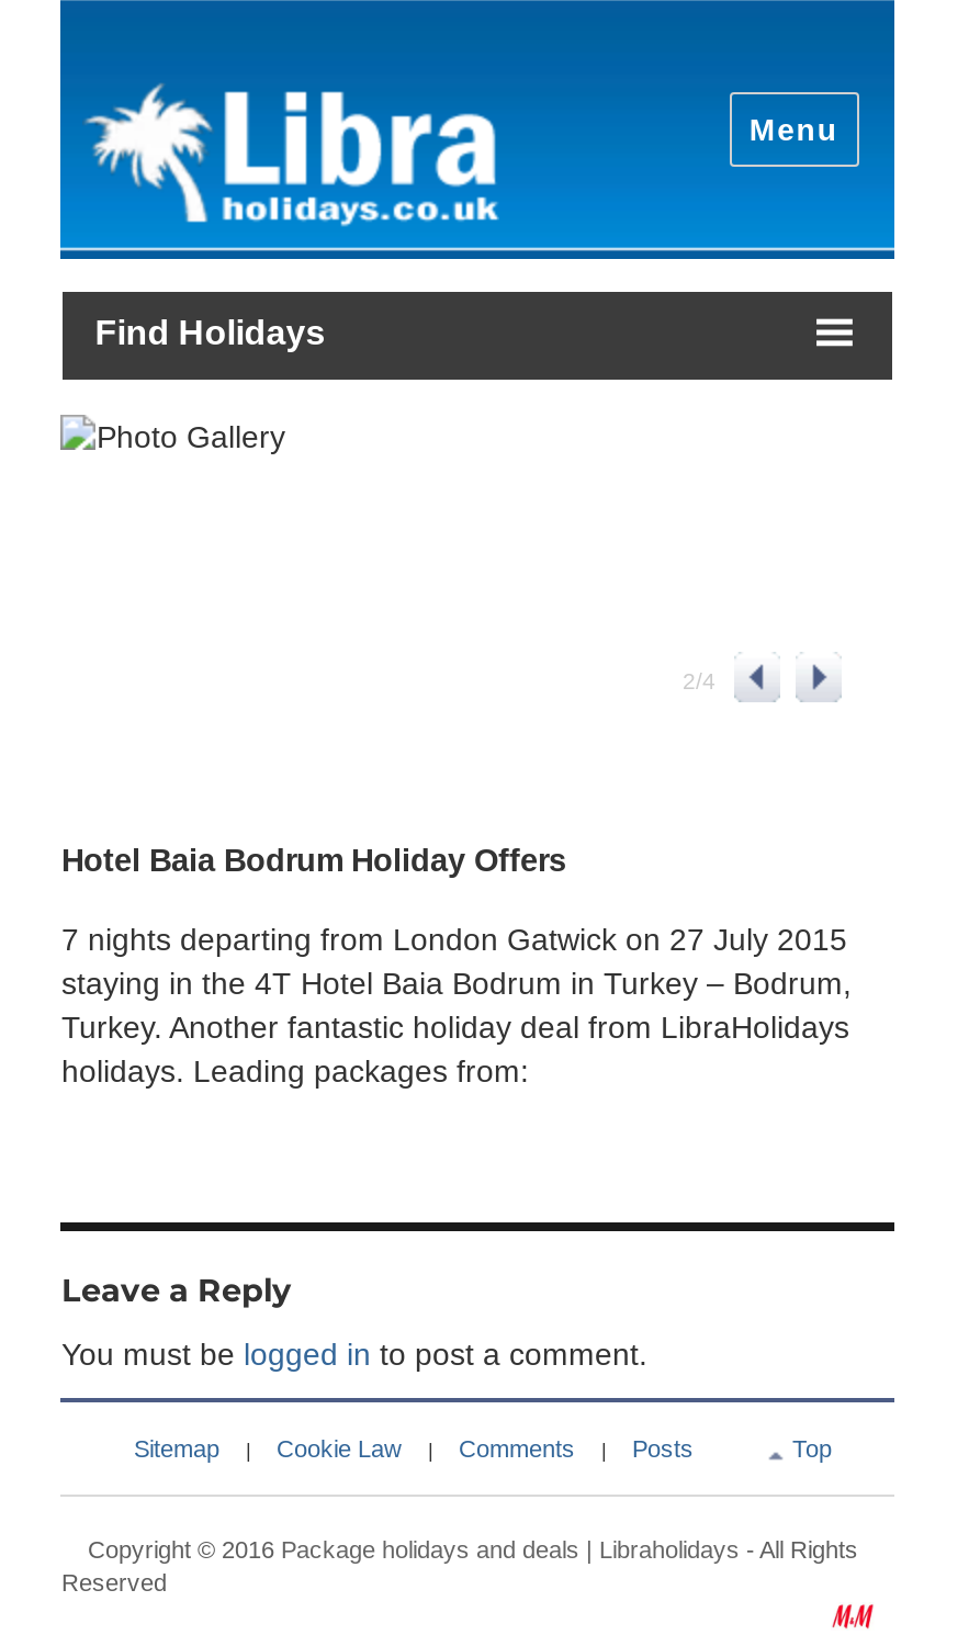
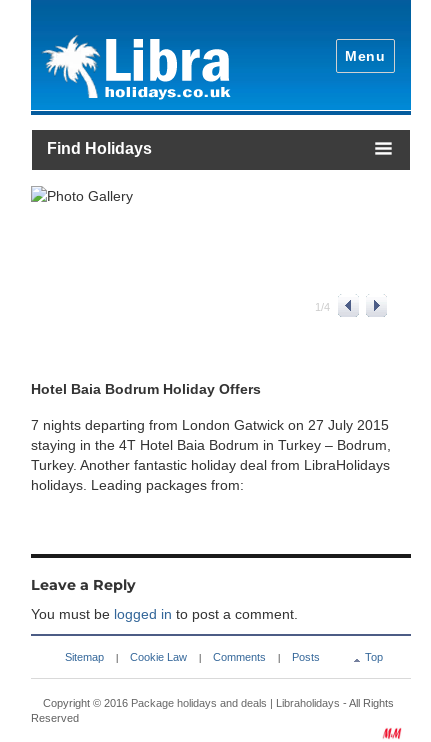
- 2/4
+ 1/4
